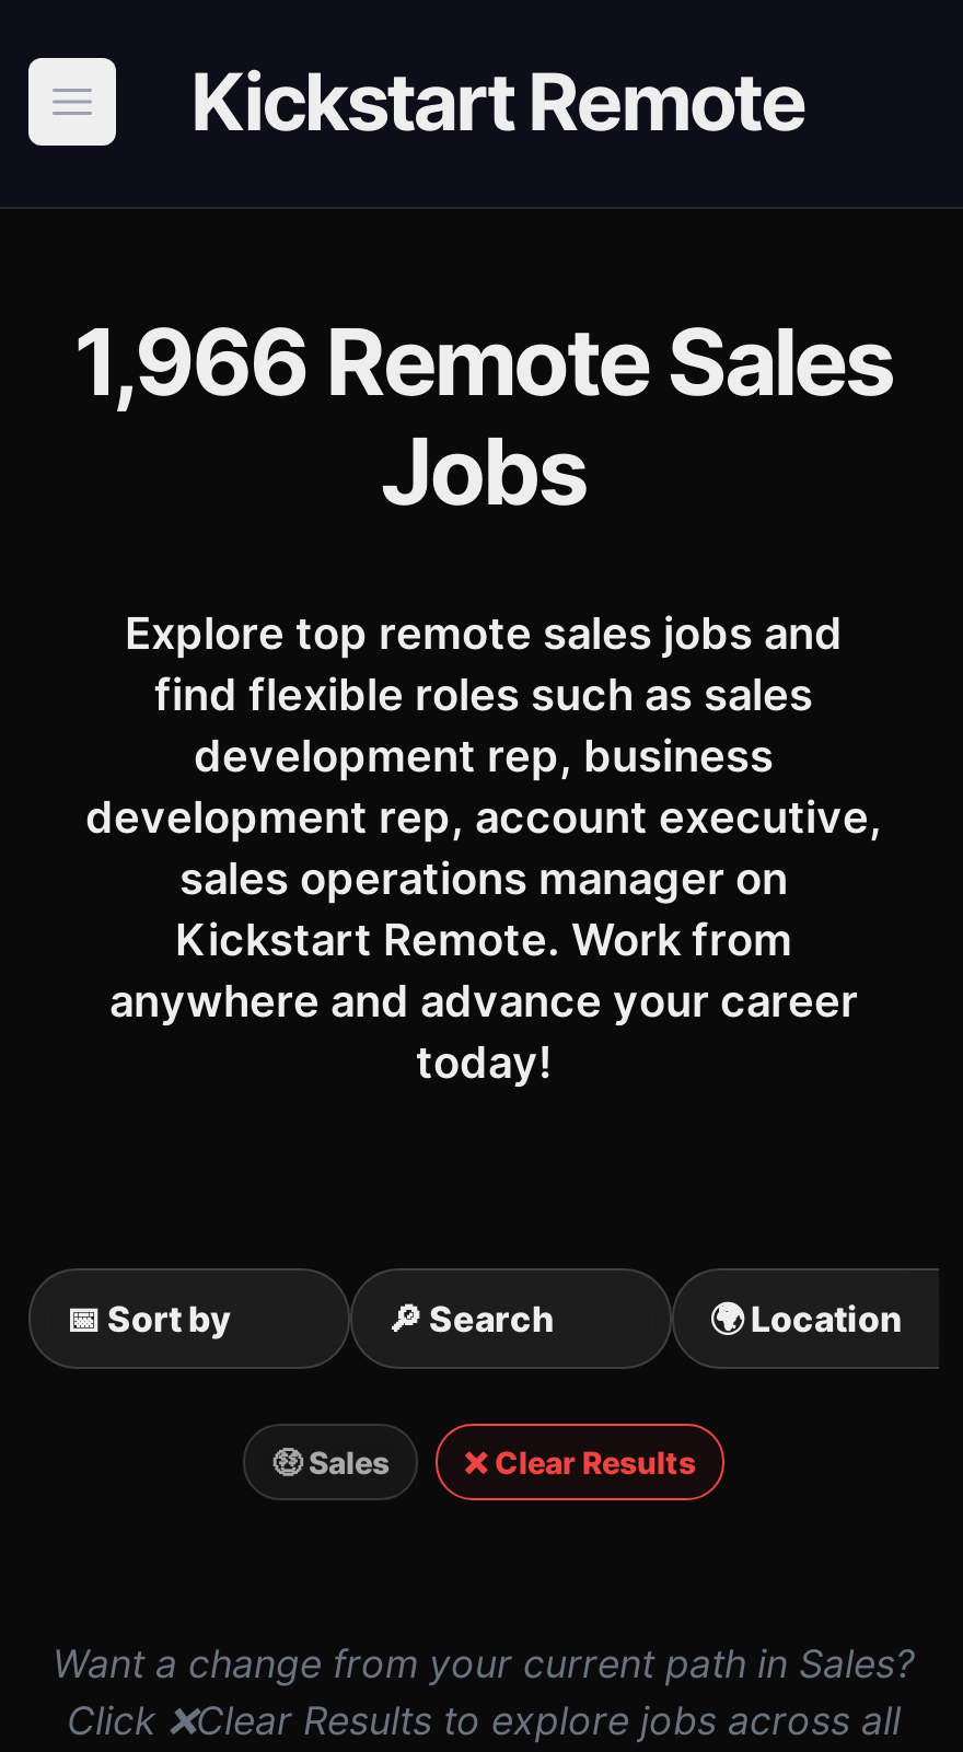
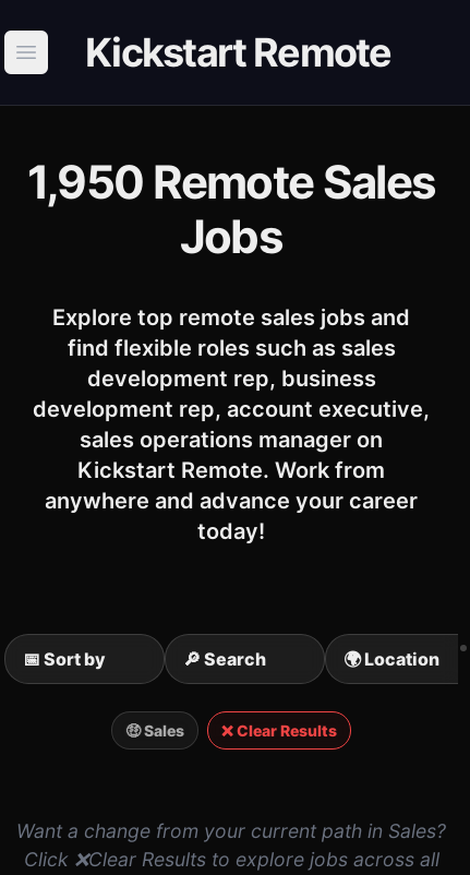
- 1,966 Remote Sales
+ 1,950 Remote Sales
